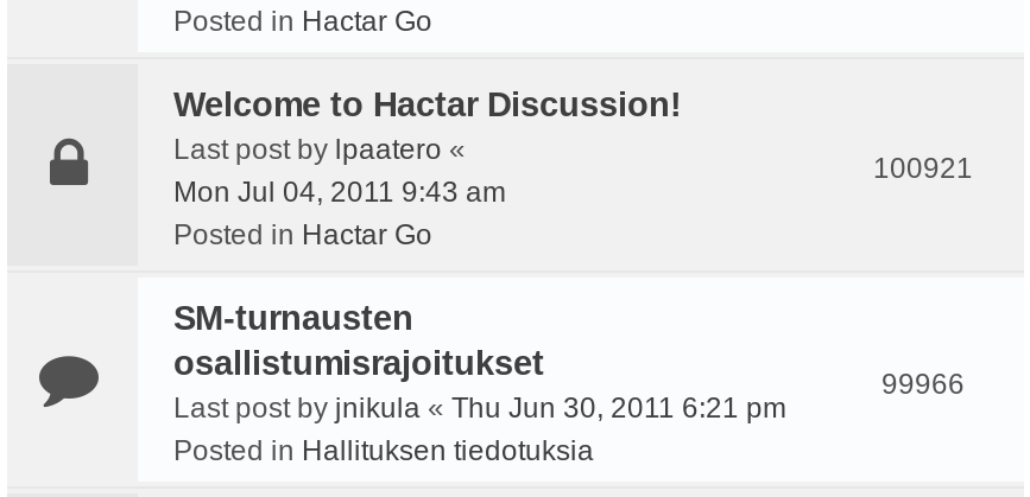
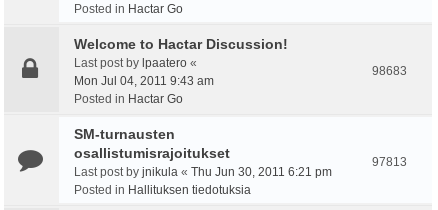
- 100921
+ 98683

- 99966
+ 97813
